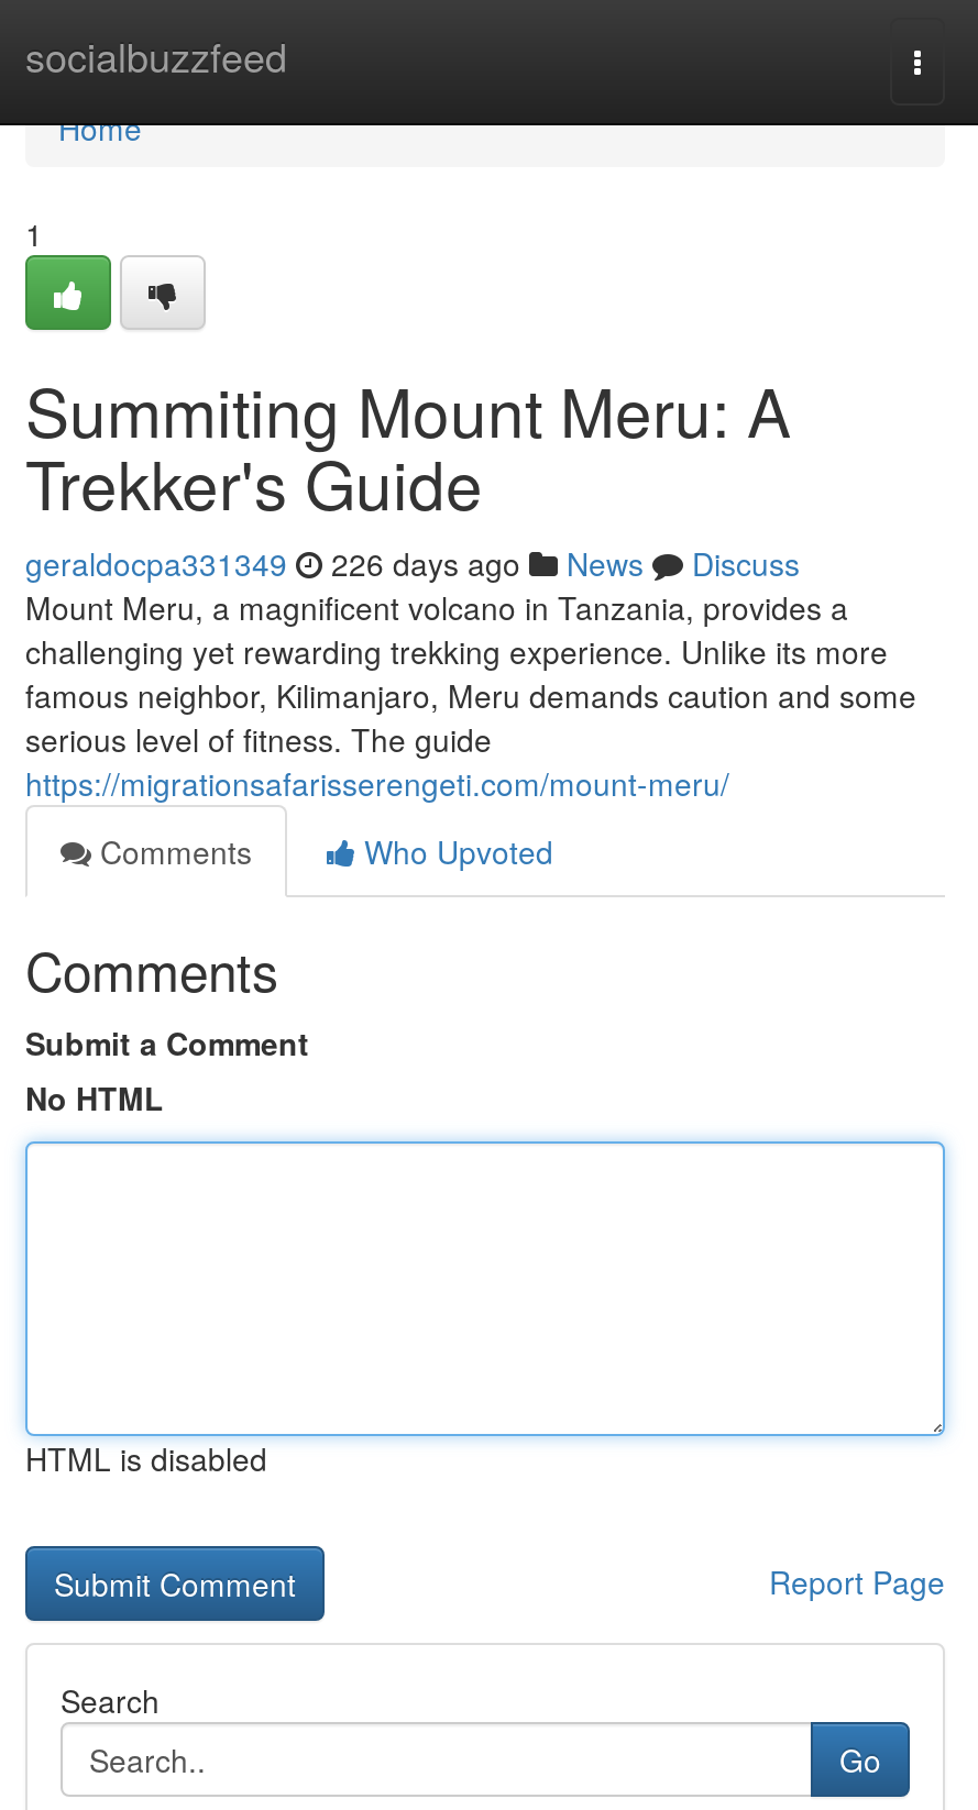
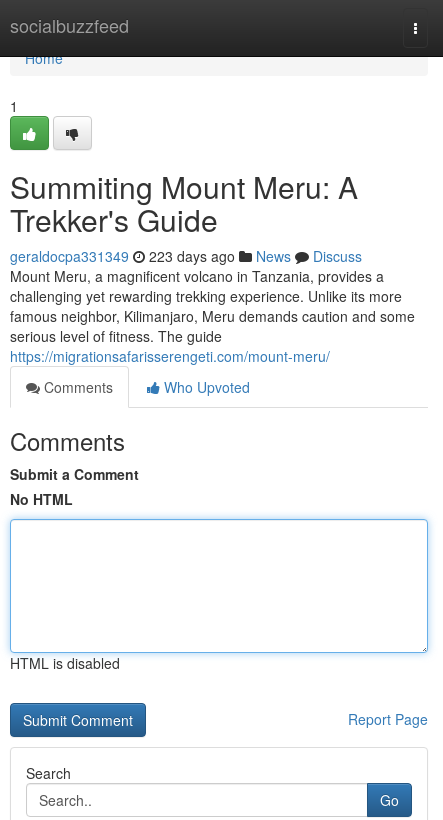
- geraldocpa331349 226 days ago News Discuss
+ geraldocpa331349 223 days ago News Discuss
